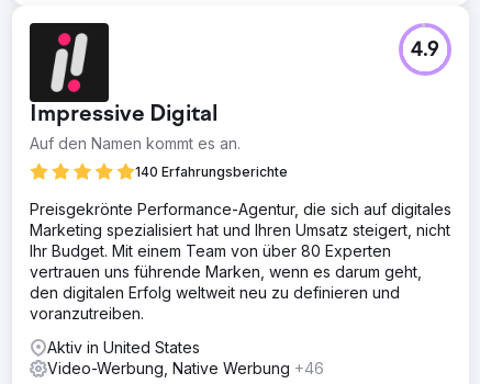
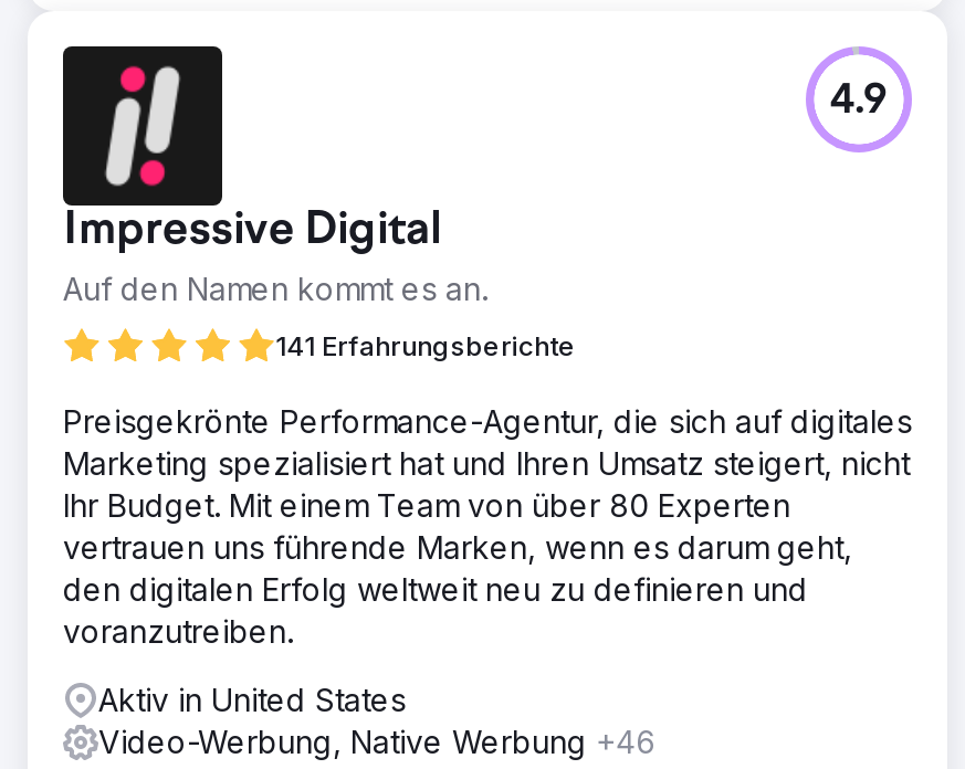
- 140 Erfahrungsberichte
+ 141 Erfahrungsberichte
